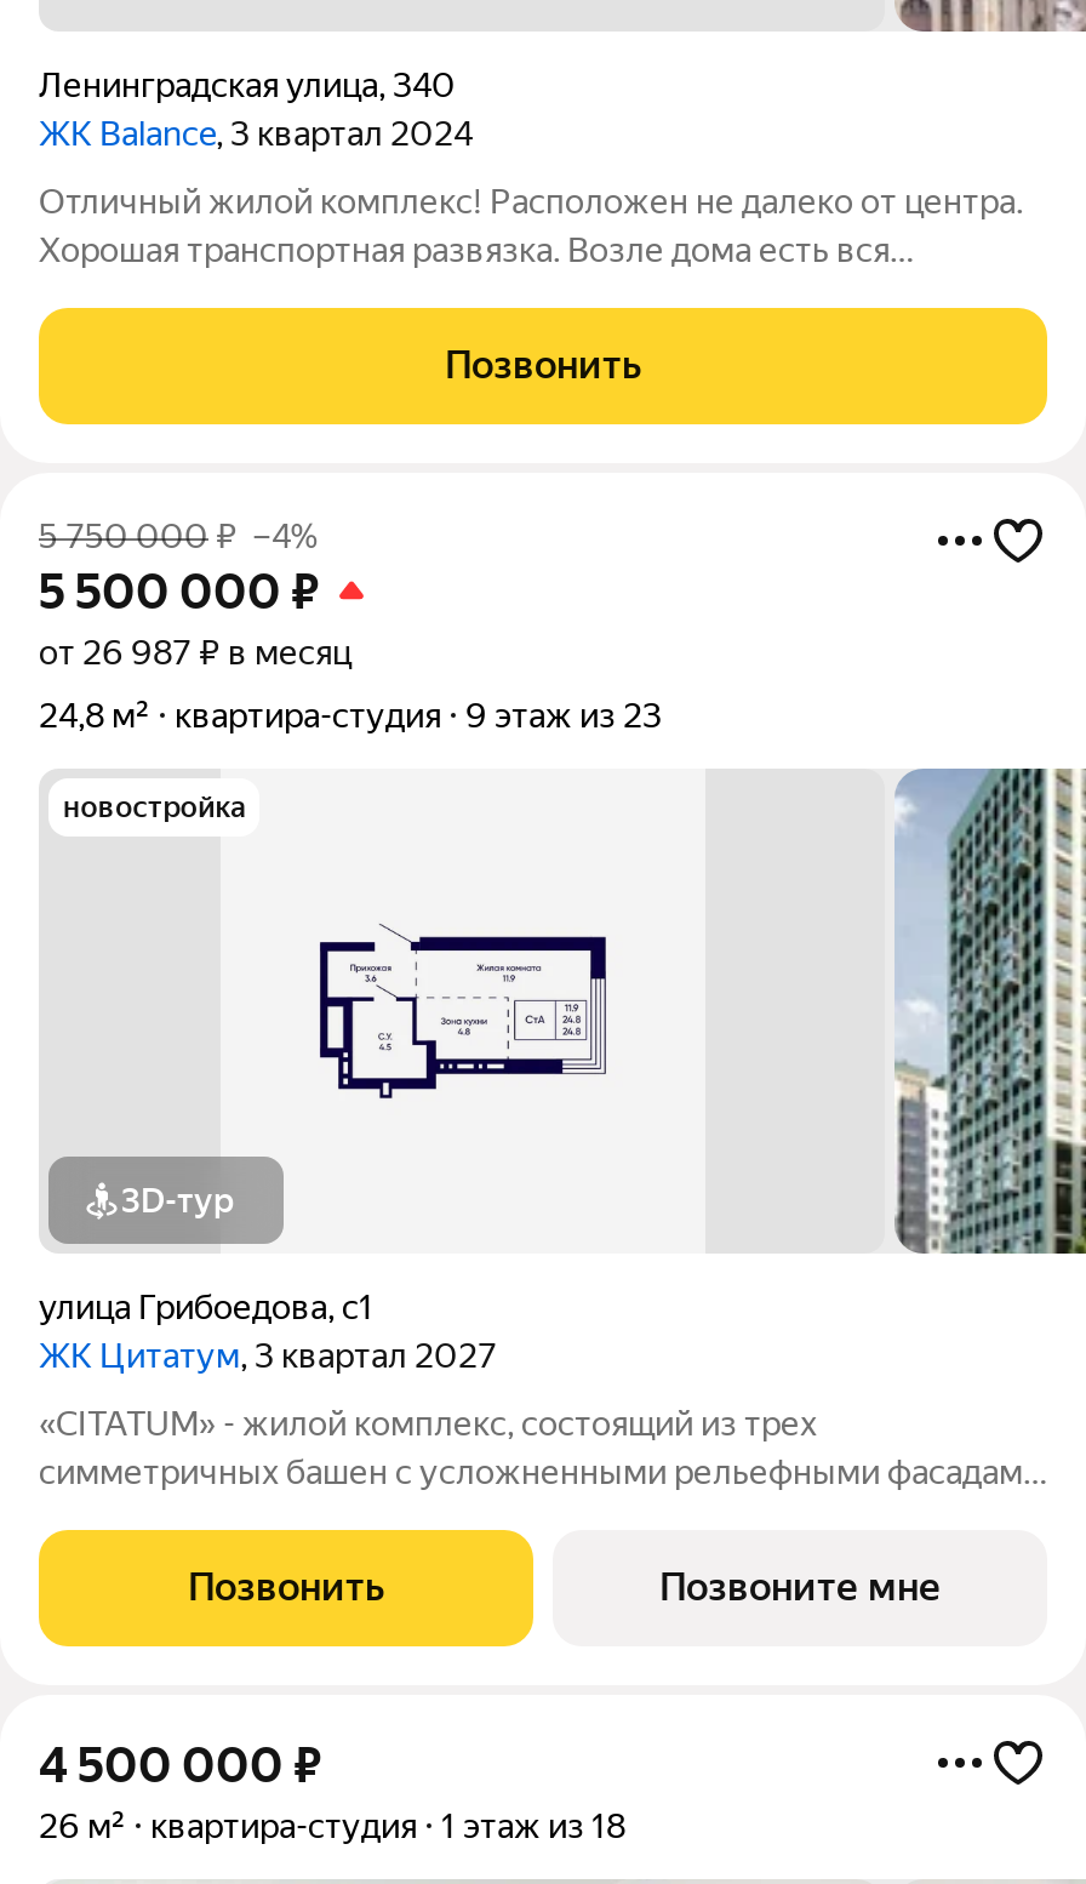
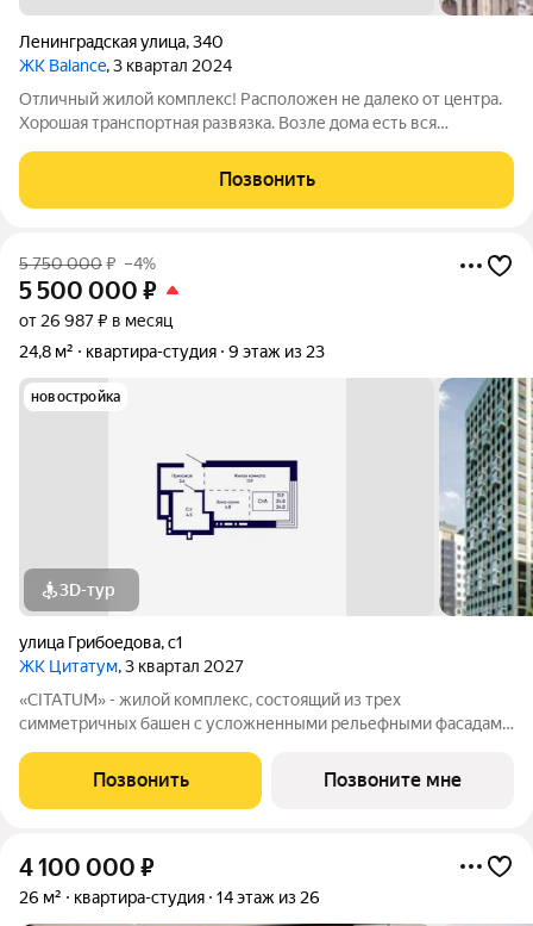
- 4 500 000 ₽
+ 4 100 000 ₽

- 26 м² квартира-студия 1 этаж из 18
+ 26 м² квартира-студия 14 этаж из 26
